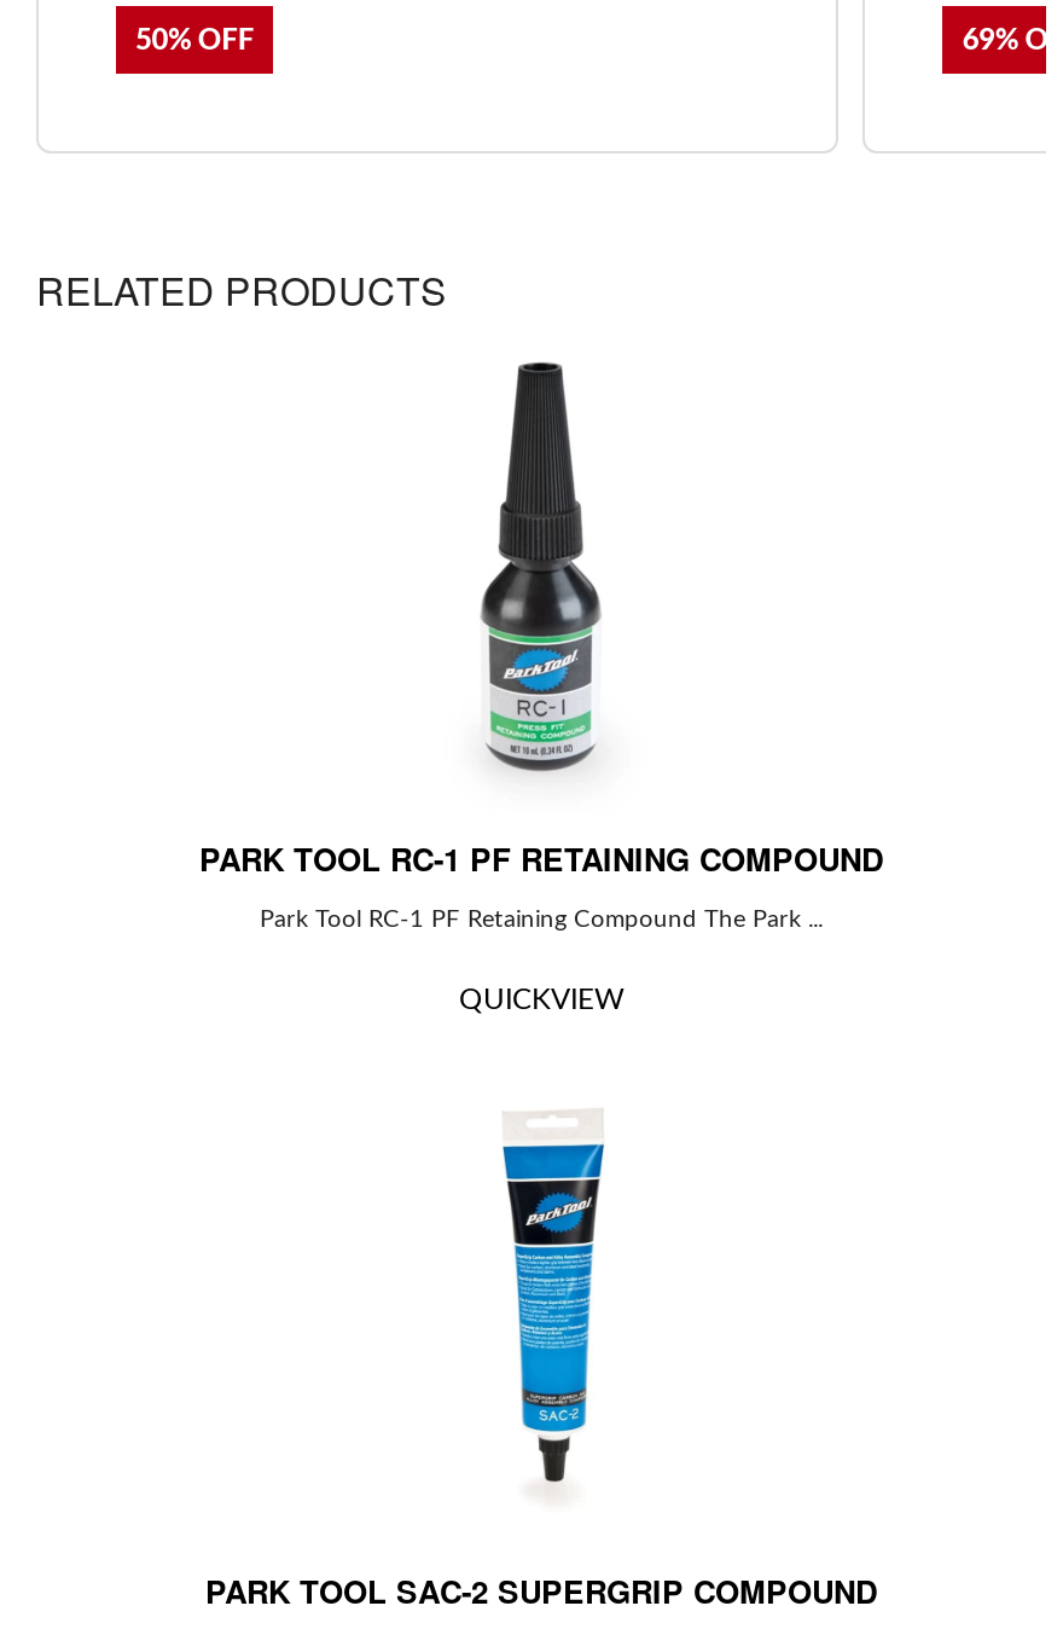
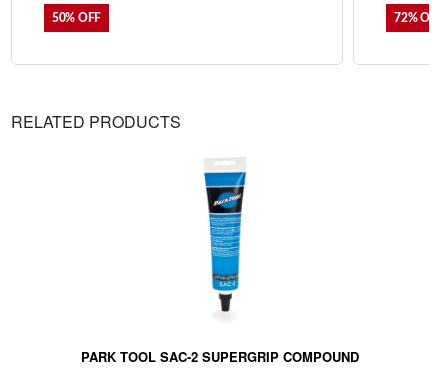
- 69%
+ 72%

- [image]
- PARK TOOL RC-1 PF RETAINING COMPOUND
- Park Tool RC-1 PF Retaining Compound The Park ...
- QUICKVIEW
